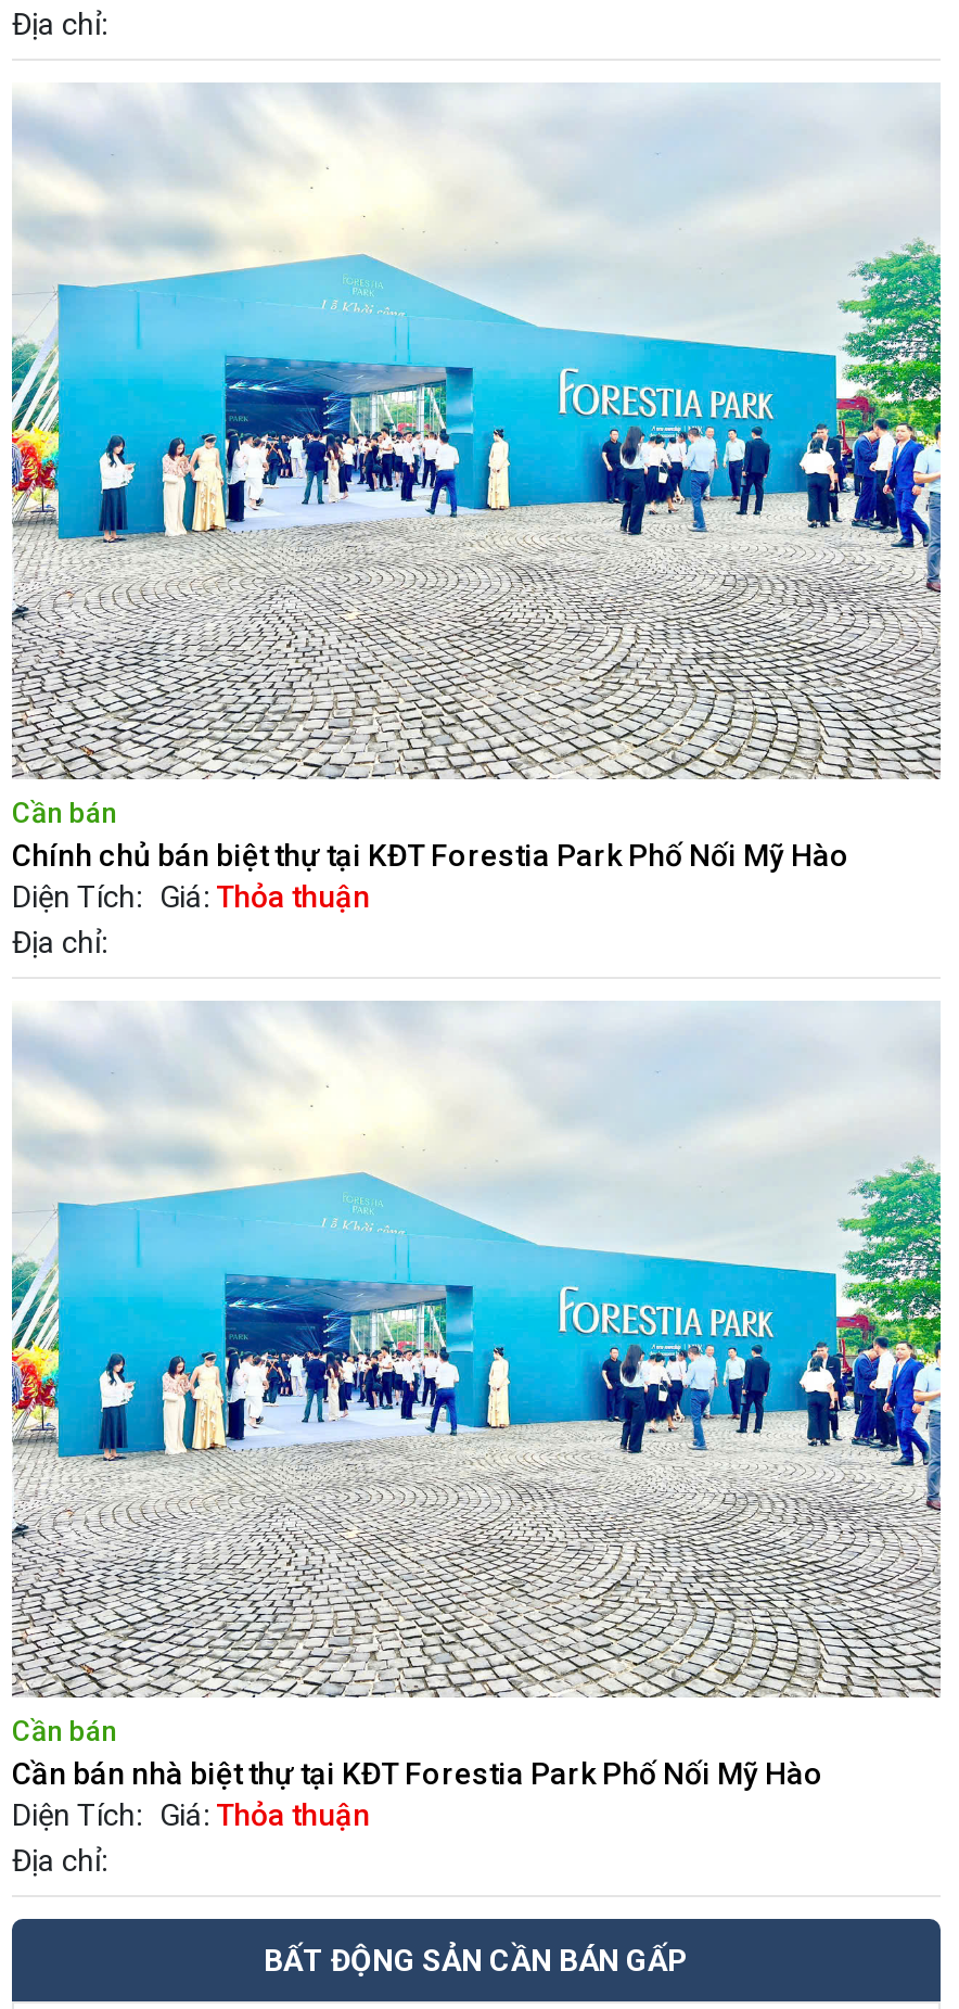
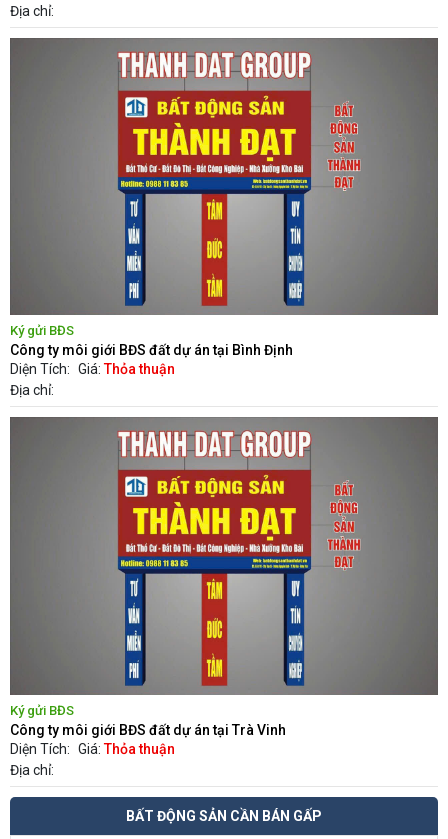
- [image]
- Cần bán
- Chính chủ bán biệt thự tại KĐT Forestia Park Phố Nối Mỹ Hào
+ [image]
+ Ký gửi BĐS
+ Công ty môi giới BĐS đất dự án tại Bình Định

- [image]
- Cần bán
- Cần bán nhà biệt thự tại KĐT Forestia Park Phố Nối Mỹ Hào
+ [image]
+ Ký gửi BĐS
+ Công ty môi giới BĐS đất dự án tại Trà Vinh
